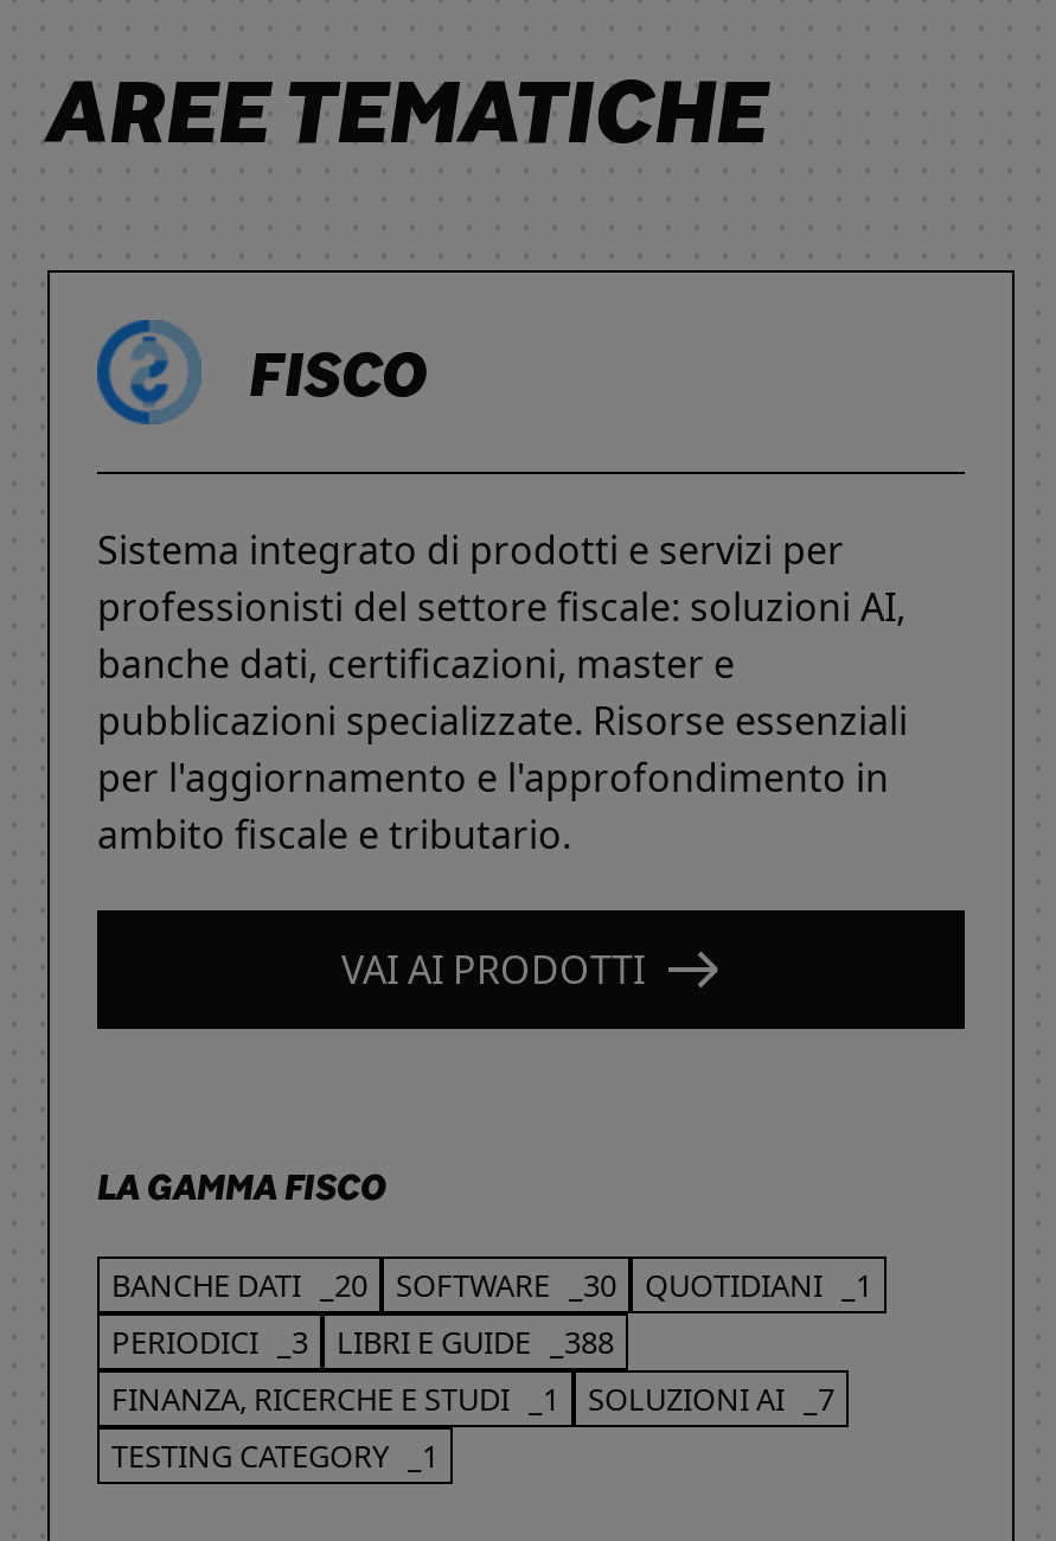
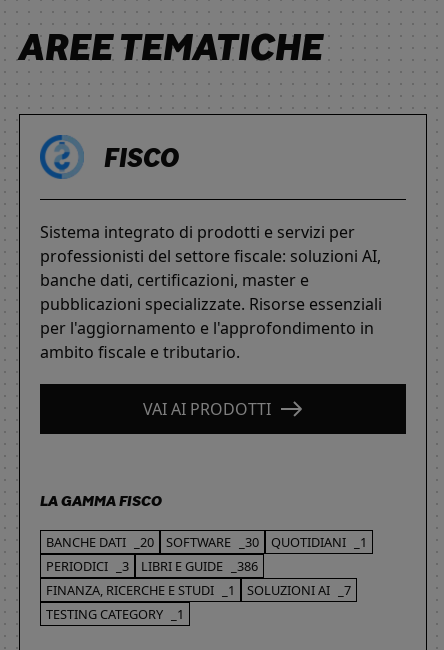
- PERIODICI _3 LIBRI E GUIDE _388
+ PERIODICI _3 LIBRI E GUIDE _386
